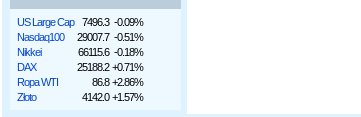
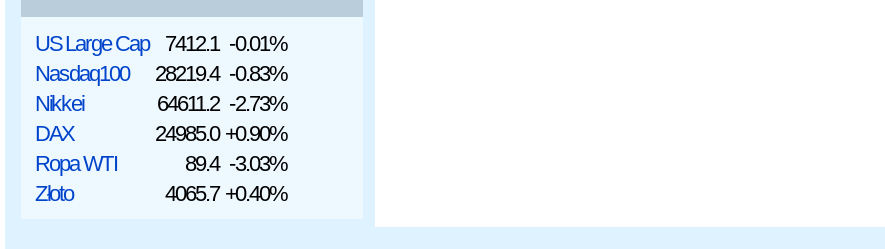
- US Large Cap 7496.3 -0.09%
+ US Large Cap 7412.1 -0.01%

- Nasdaq100 29007.7 -0.51%
+ Nasdaq100 28219.4 -0.83%

- 66115.6 -0.18%
+ 64611.2 -2.73%

- 25188.2 +0.71%
+ 24985.0 +0.90%

- 86.8 +2.86%
+ 89.4 -3.03%

- 4142.0 +1.57%
+ 4065.7 +0.40%
